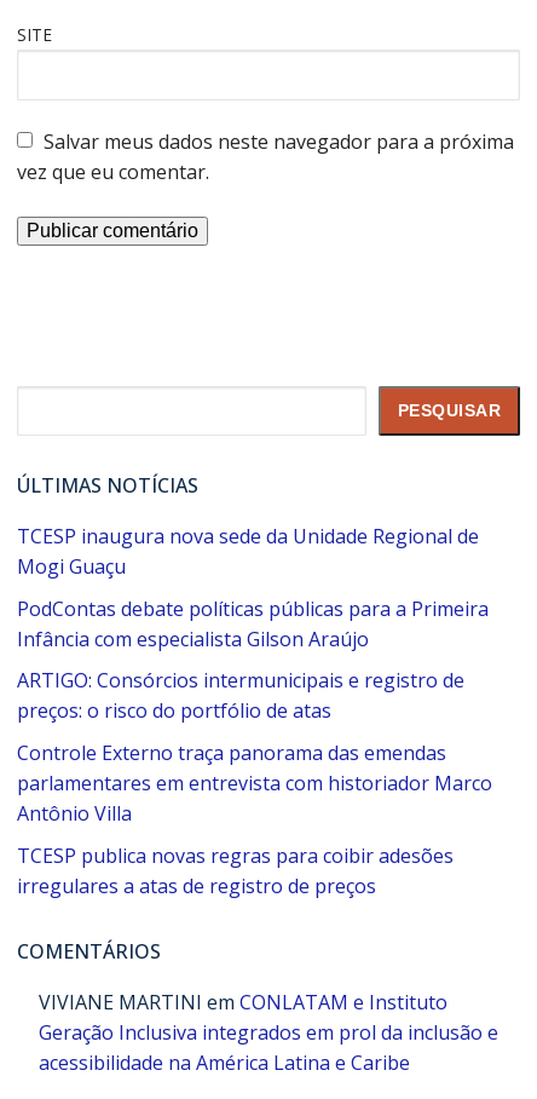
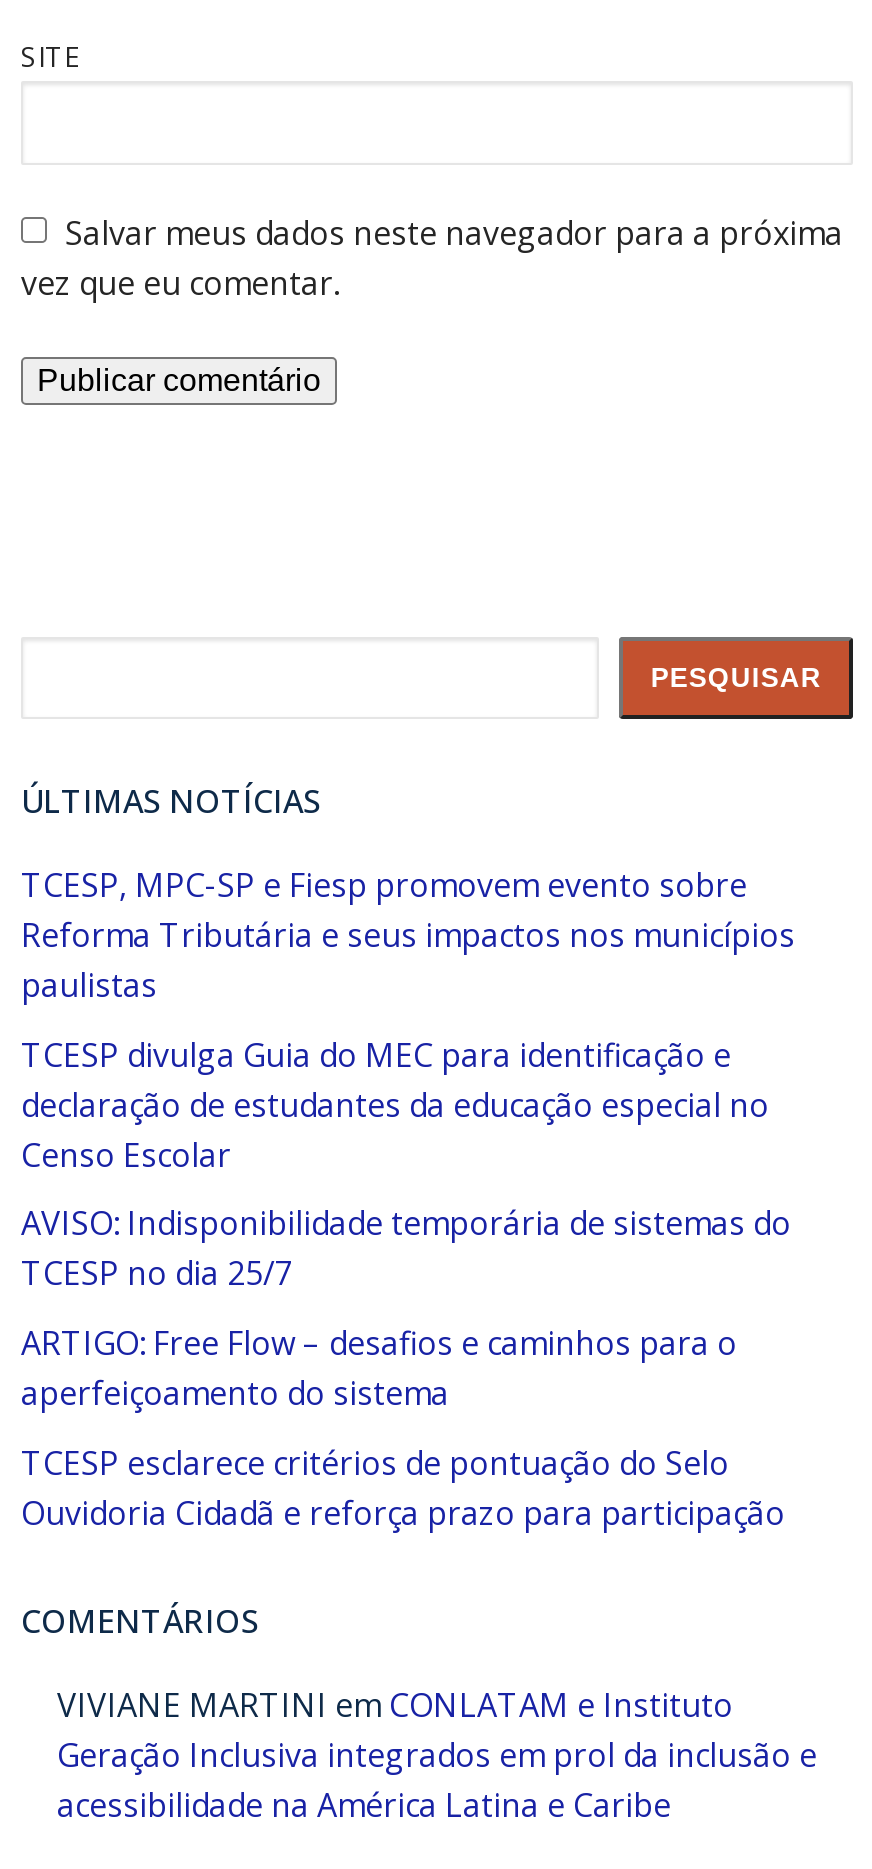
- TCESP inaugura nova sede da Unidade Regional de
- Mogi Guaçu
+ TCESP, MPC-SP e Fiesp promovem evento sobre
+ Reforma Tributária e seus impactos nos municípios
+ paulistas

- PodContas debate políticas públicas para a Primeira
- Infância com especialista Gilson Araújo
+ TCESP divulga Guia do MEC para identificação e
+ declaração de estudantes da educação especial no
+ Censo Escolar

- ARTIGO: Consórcios intermunicipais e registro de
- preços: o risco do portfólio de atas
+ AVISO: Indisponibilidade temporária de sistemas do
+ TCESP no dia 25/7

- Controle Externo traça panorama das emendas
- parlamentares em entrevista com historiador Marco
- Antônio Villa
+ ARTIGO: Free Flow – desafios e caminhos para o
+ aperfeiçoamento do sistema

- TCESP publica novas regras para coibir adesões
- irregulares a atas de registro de preços
+ TCESP esclarece critérios de pontuação do Selo
+ Ouvidoria Cidadã e reforça prazo para participação
